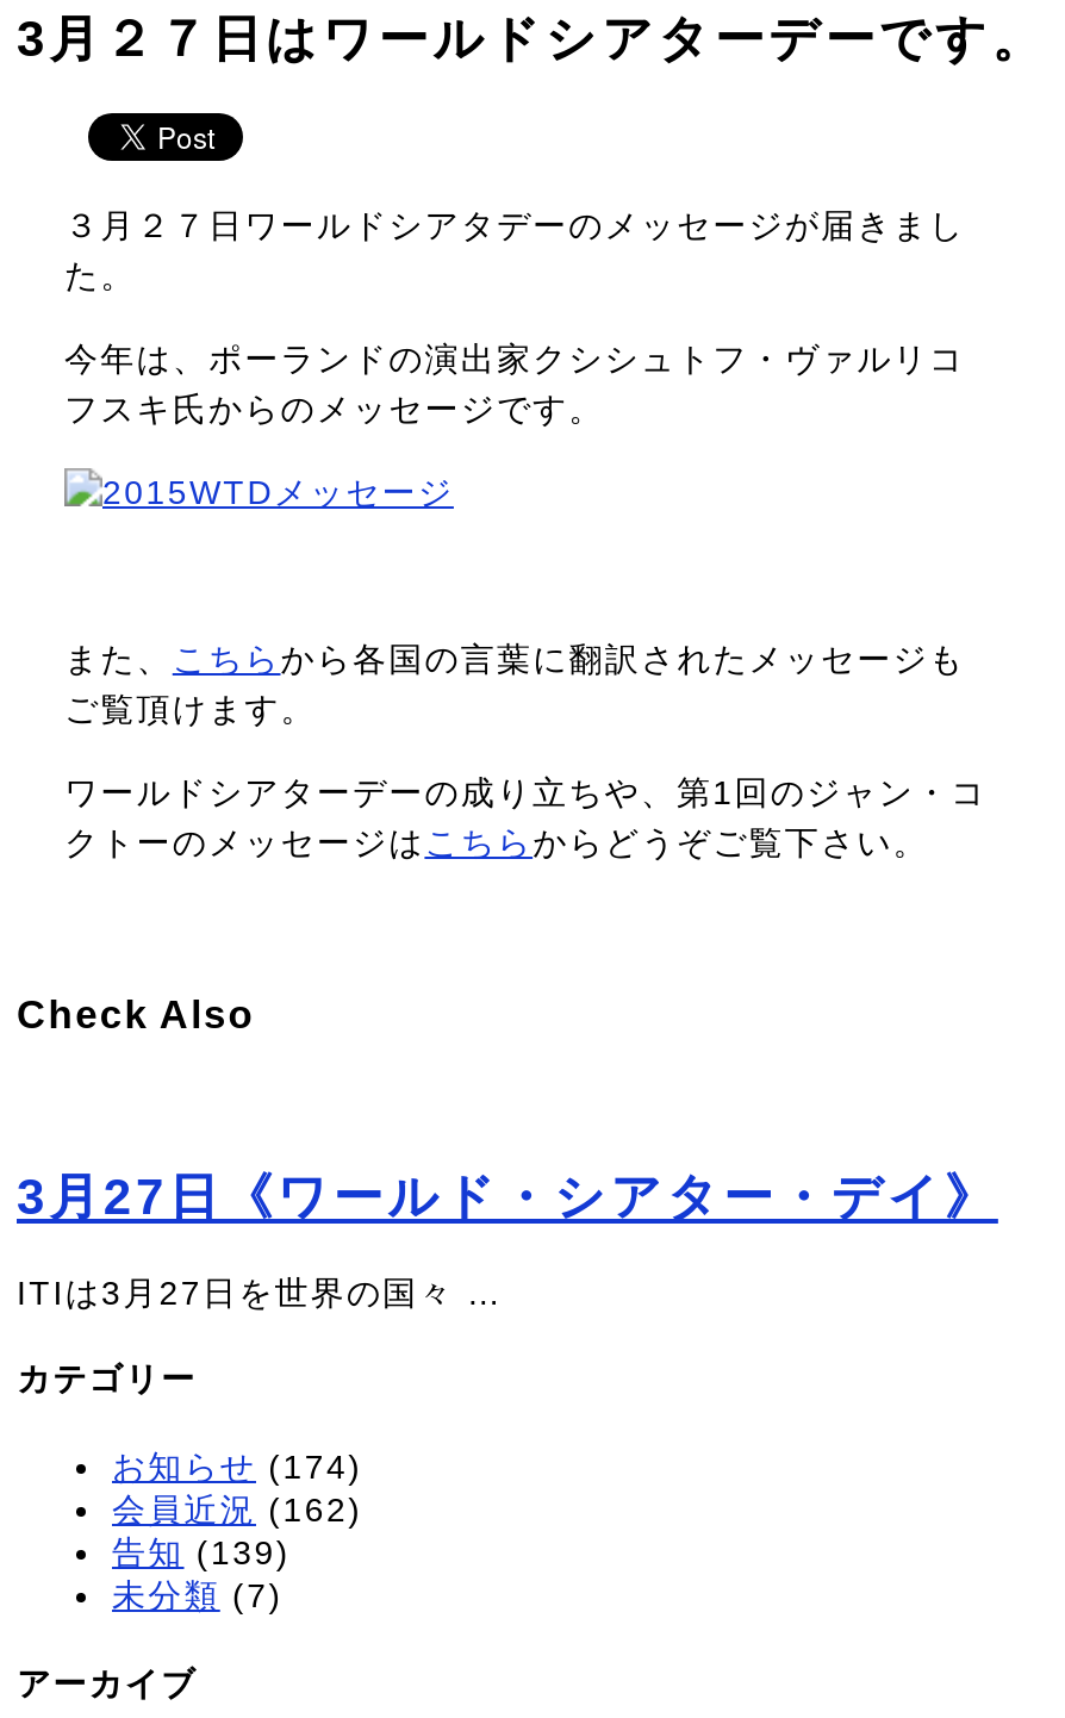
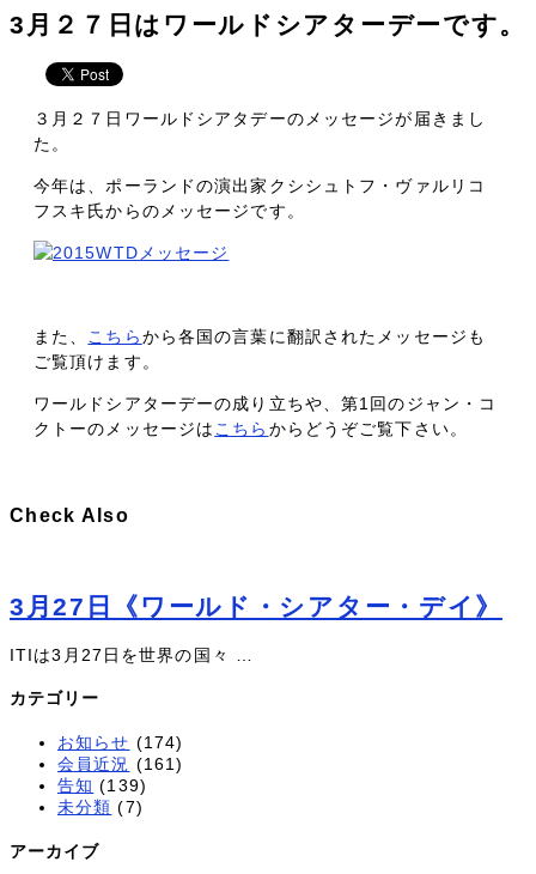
- 会員近況(162)
+ 会員近況(161)
